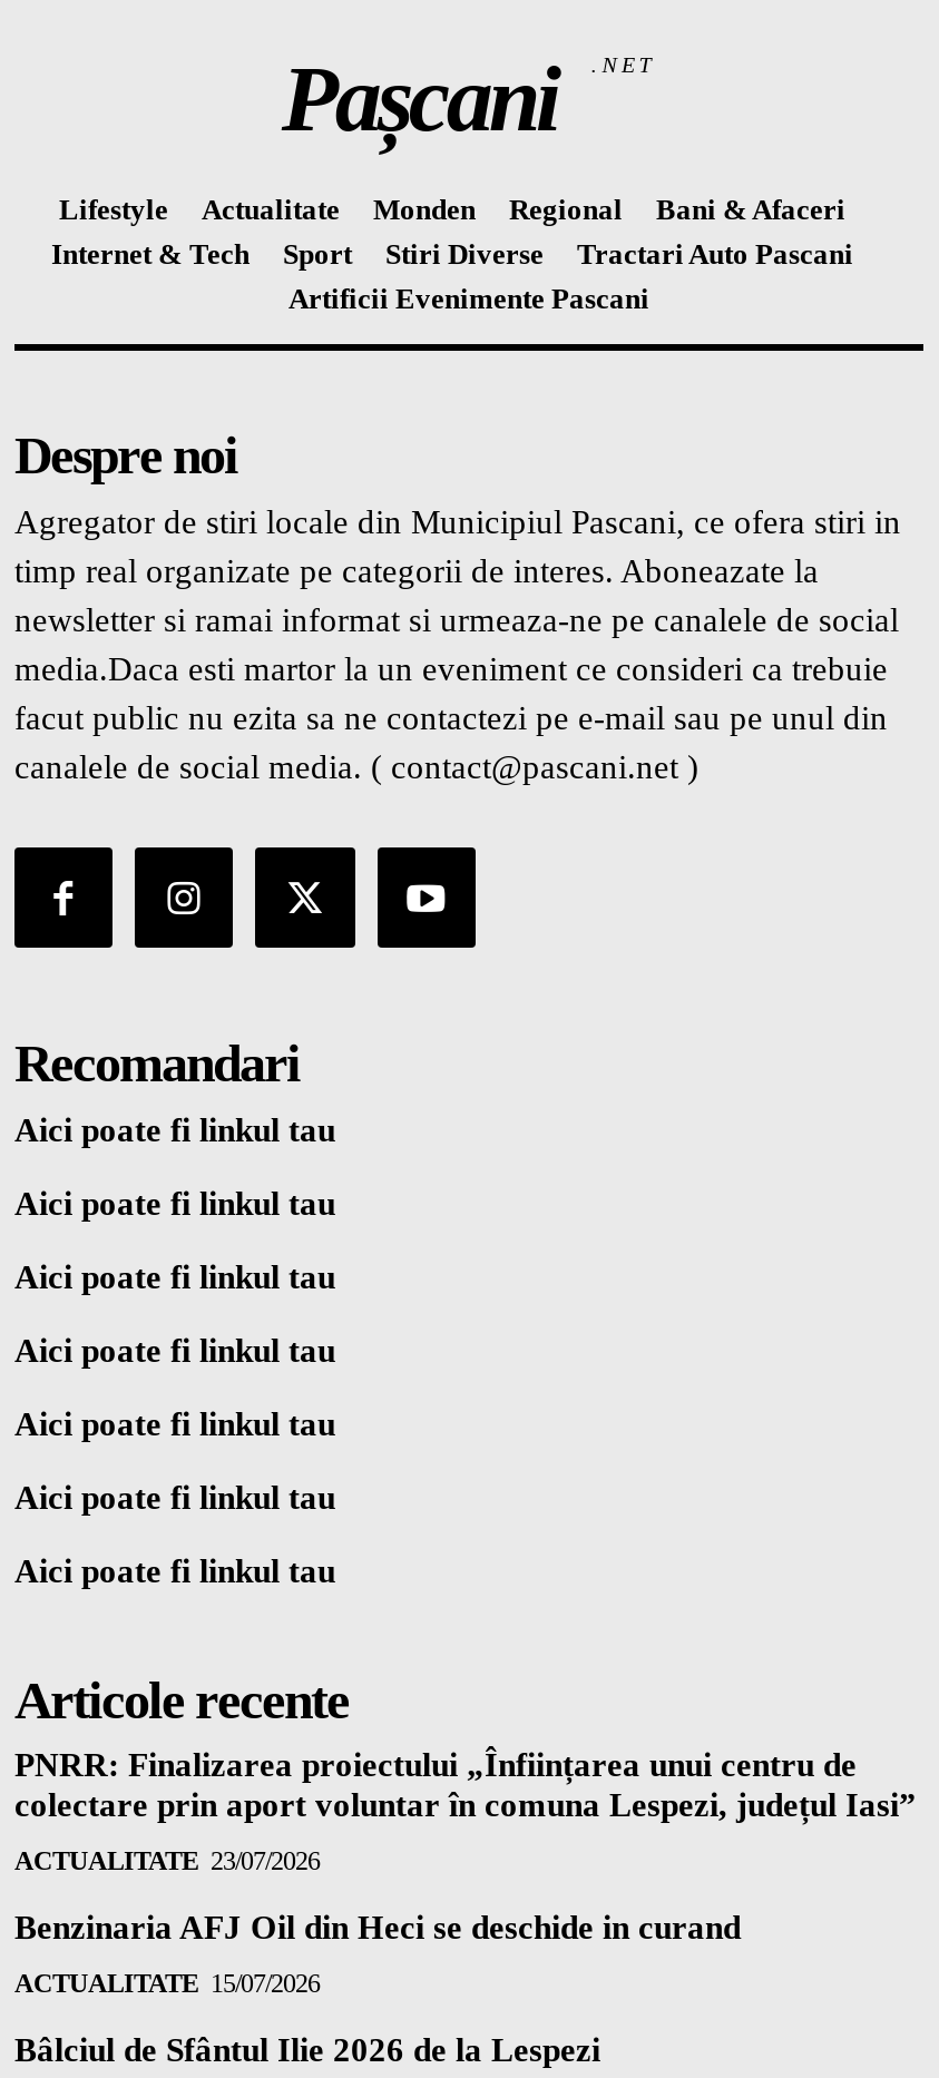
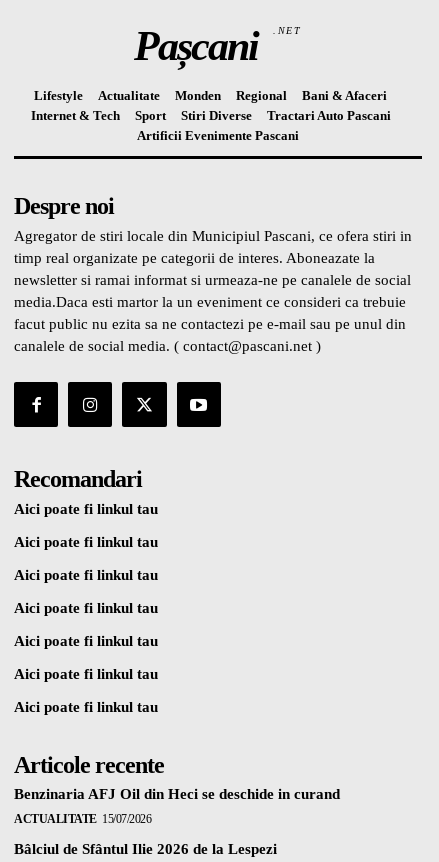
- PNRR: Finalizarea proiectului „Înființarea unui centru de
- colectare prin aport voluntar în comuna Lespezi, județul Iasi”
- ACTUALITATE 23/07/2026
